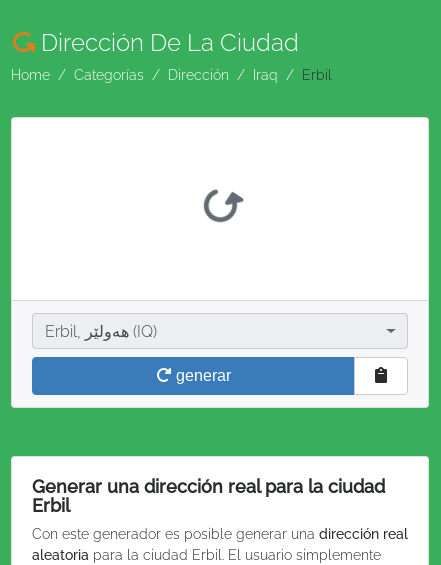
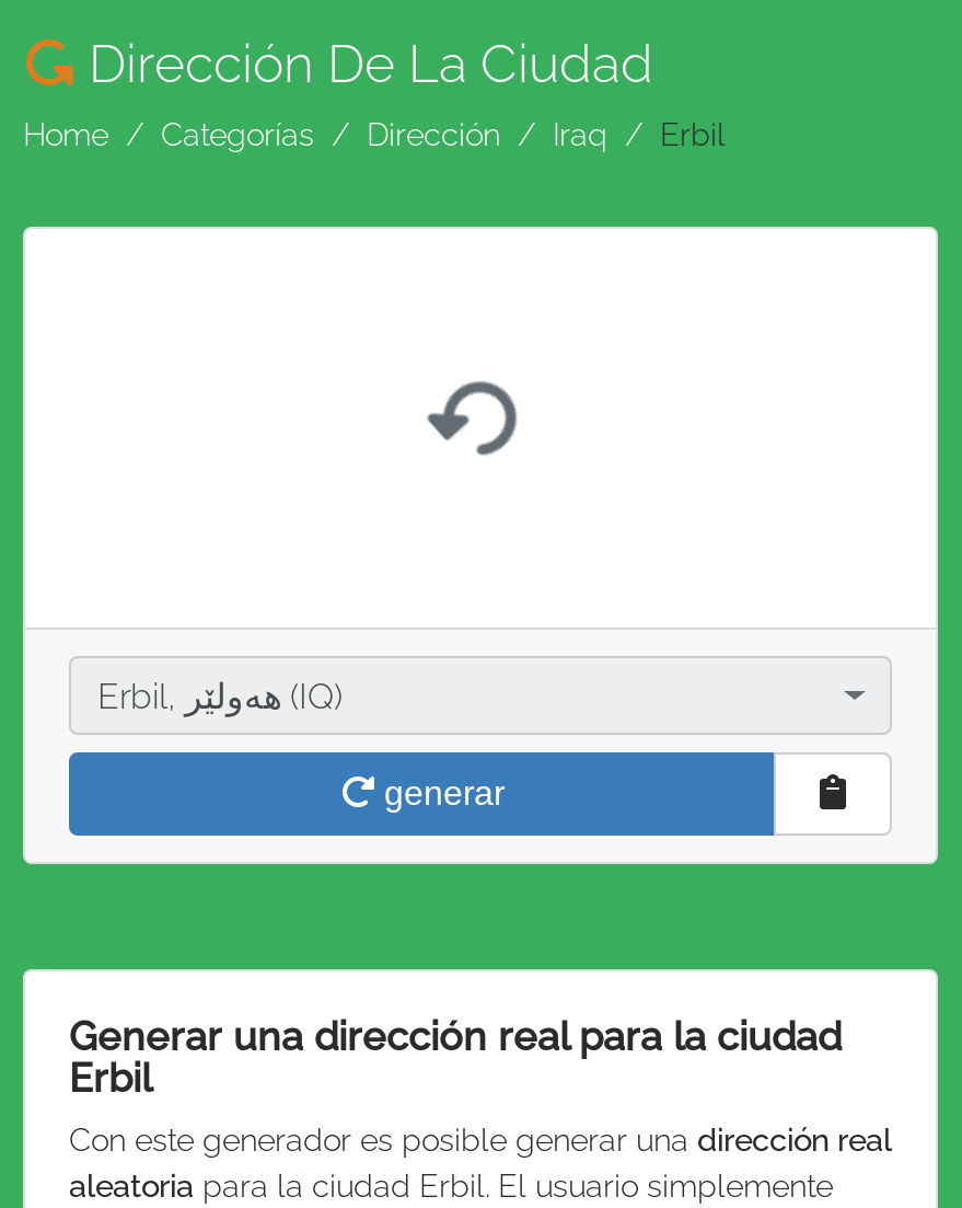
- [image]
+ [image]
